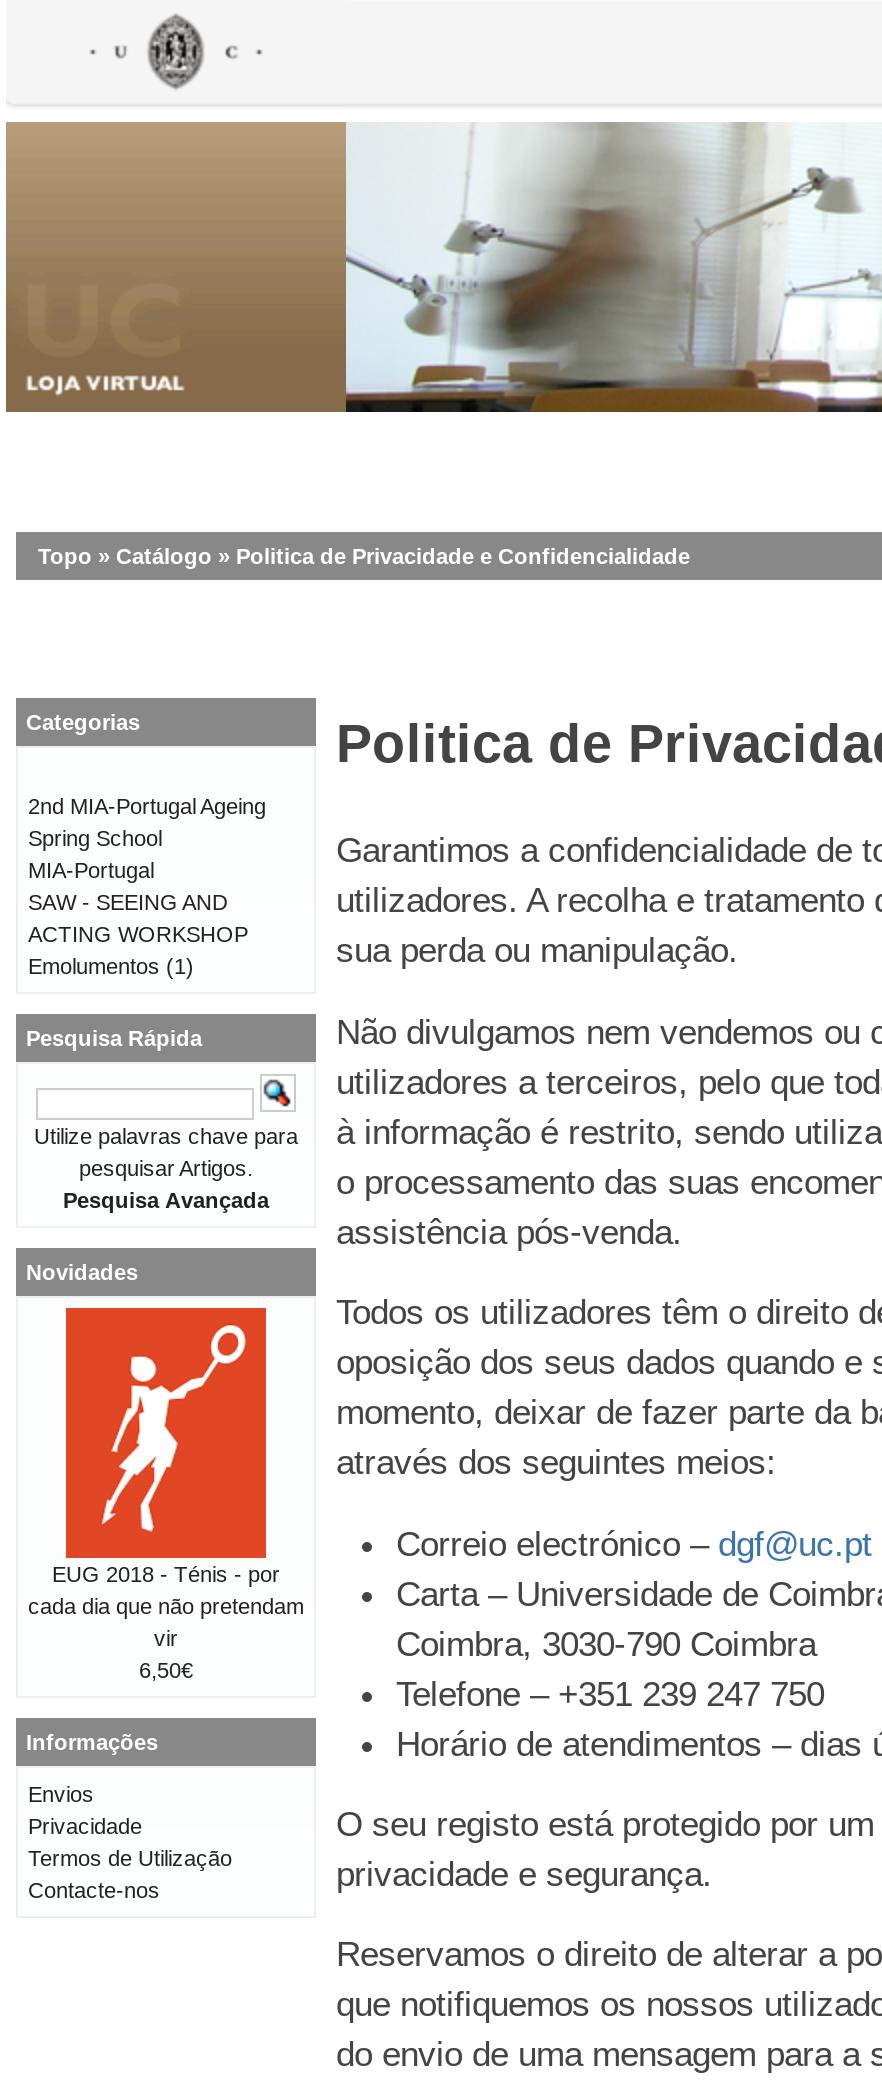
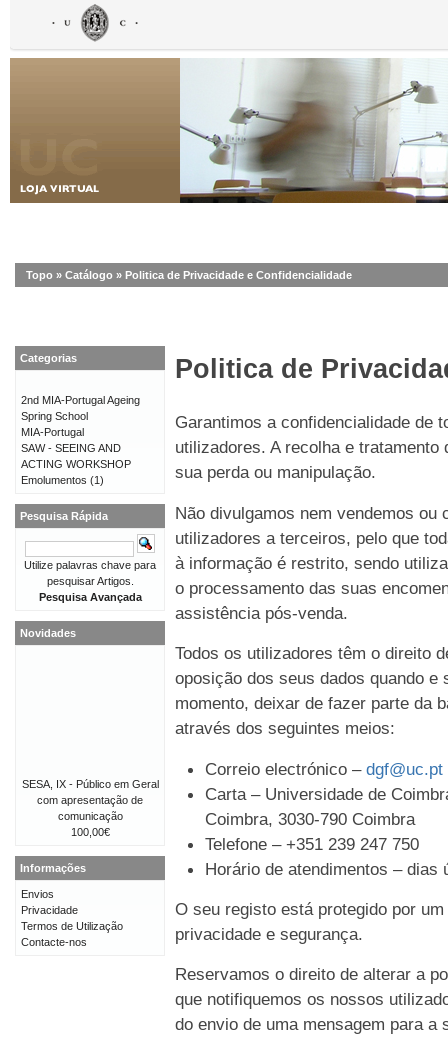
- [image]

- EUG 2018 - Ténis - por
- cada dia que não pretendam
- vir
- 6,50€
+ SESA, IX - Público em Geral
+ com apresentação de
+ comunicação
+ 100,00€
